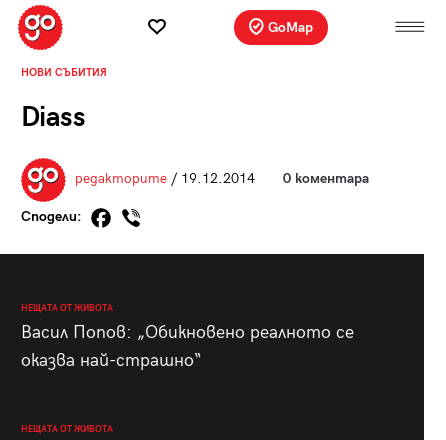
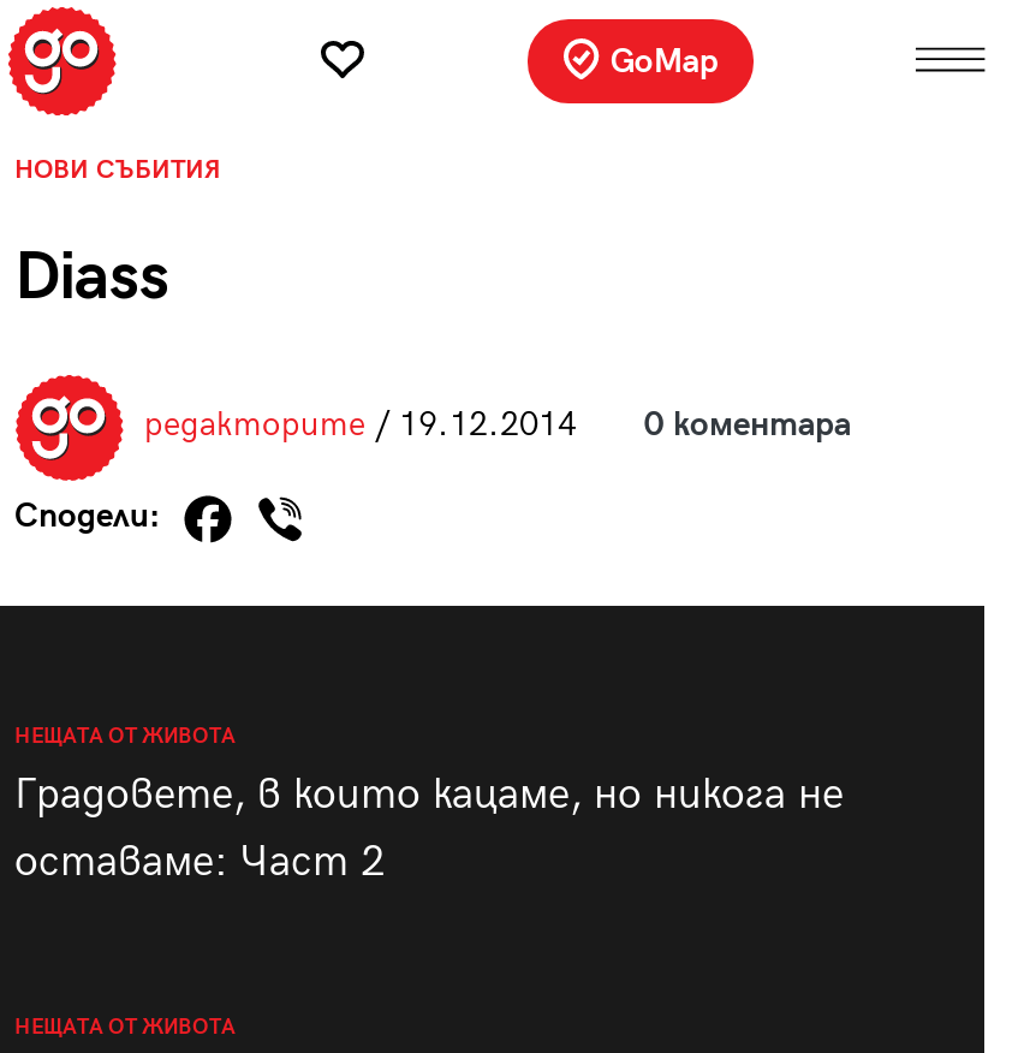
- Васил Попов: „Обикновено реалното се
- оказва най-страшно“
+ Градовете, в които кацаме, но никога не
+ оставаме: Част 2
